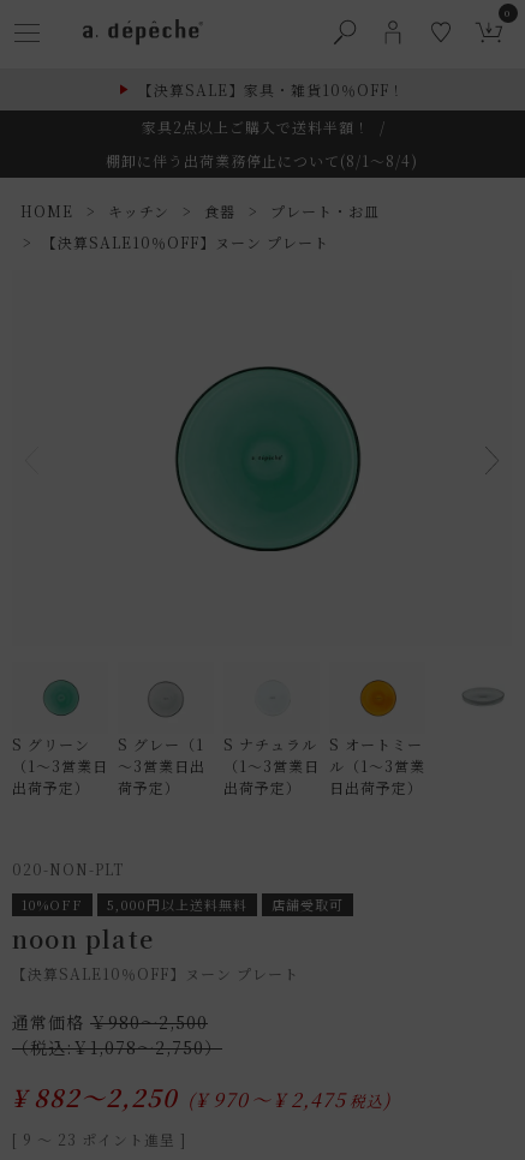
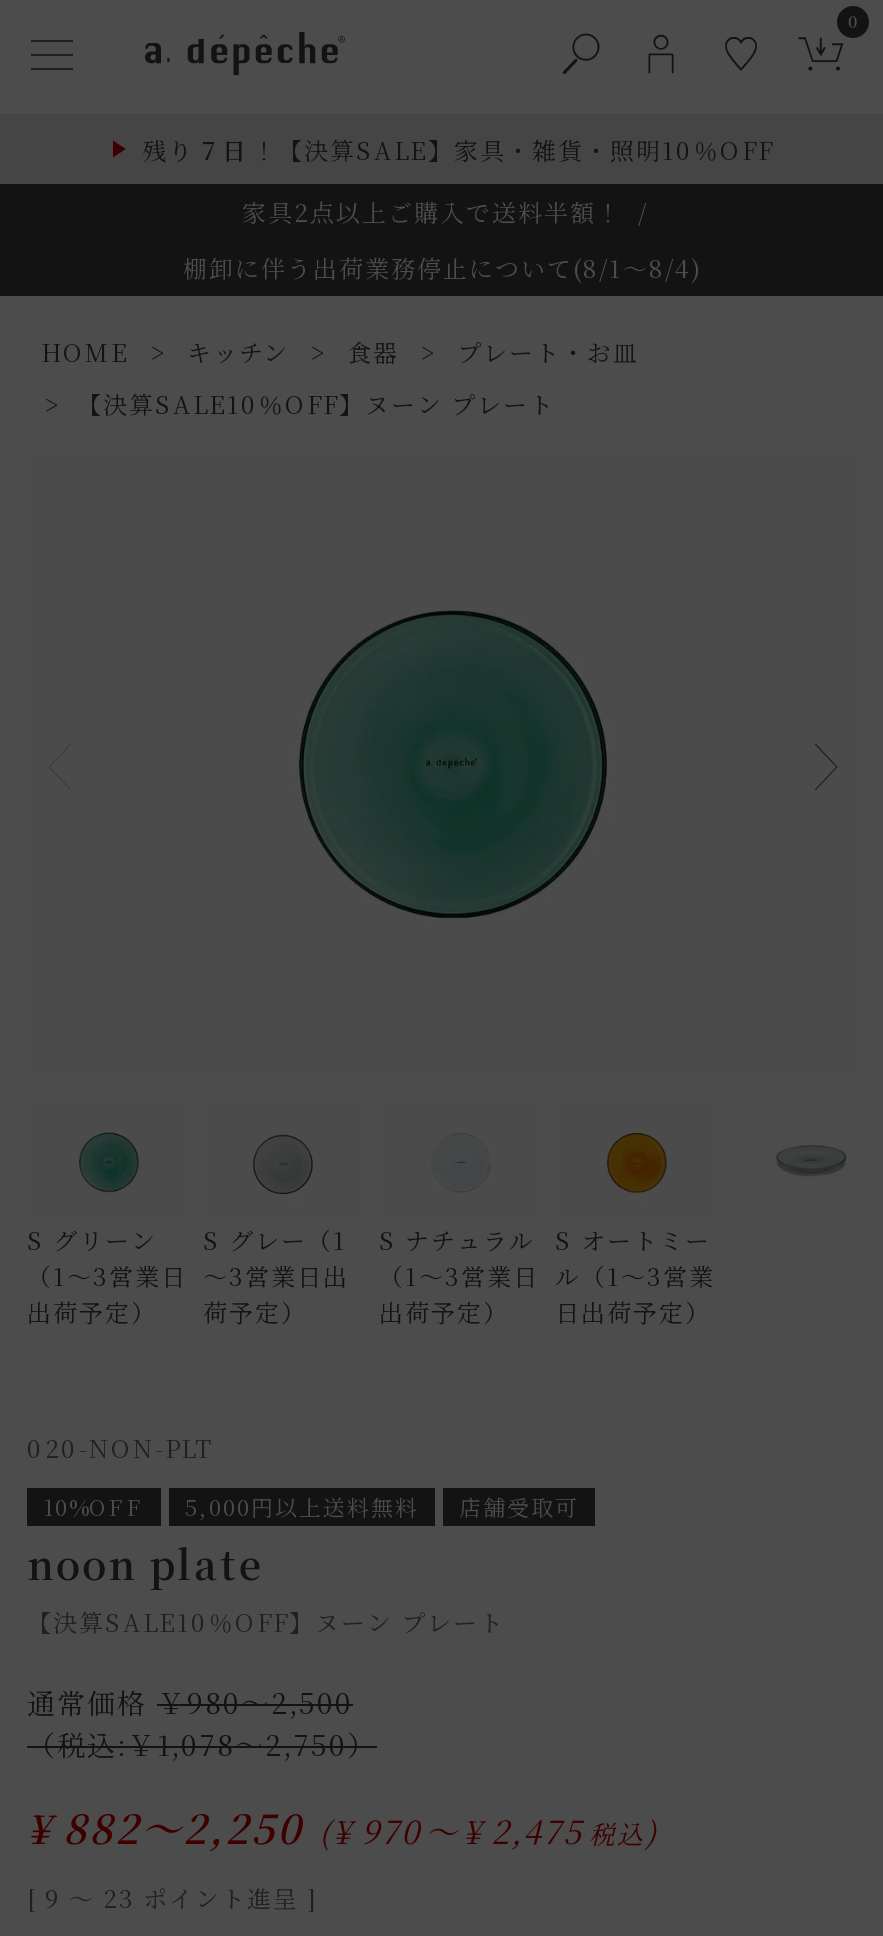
- 【決算SALE】家具・雑貨10％OFF！
+ 残り 7 日 ！【決算SALE】家具・雑貨・照明10％OFF
